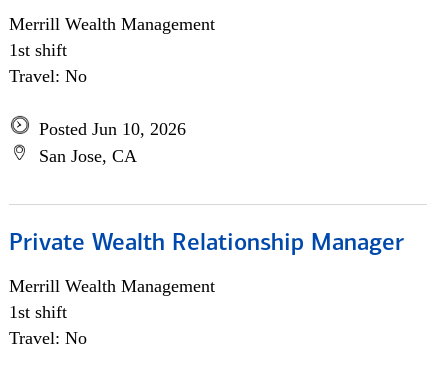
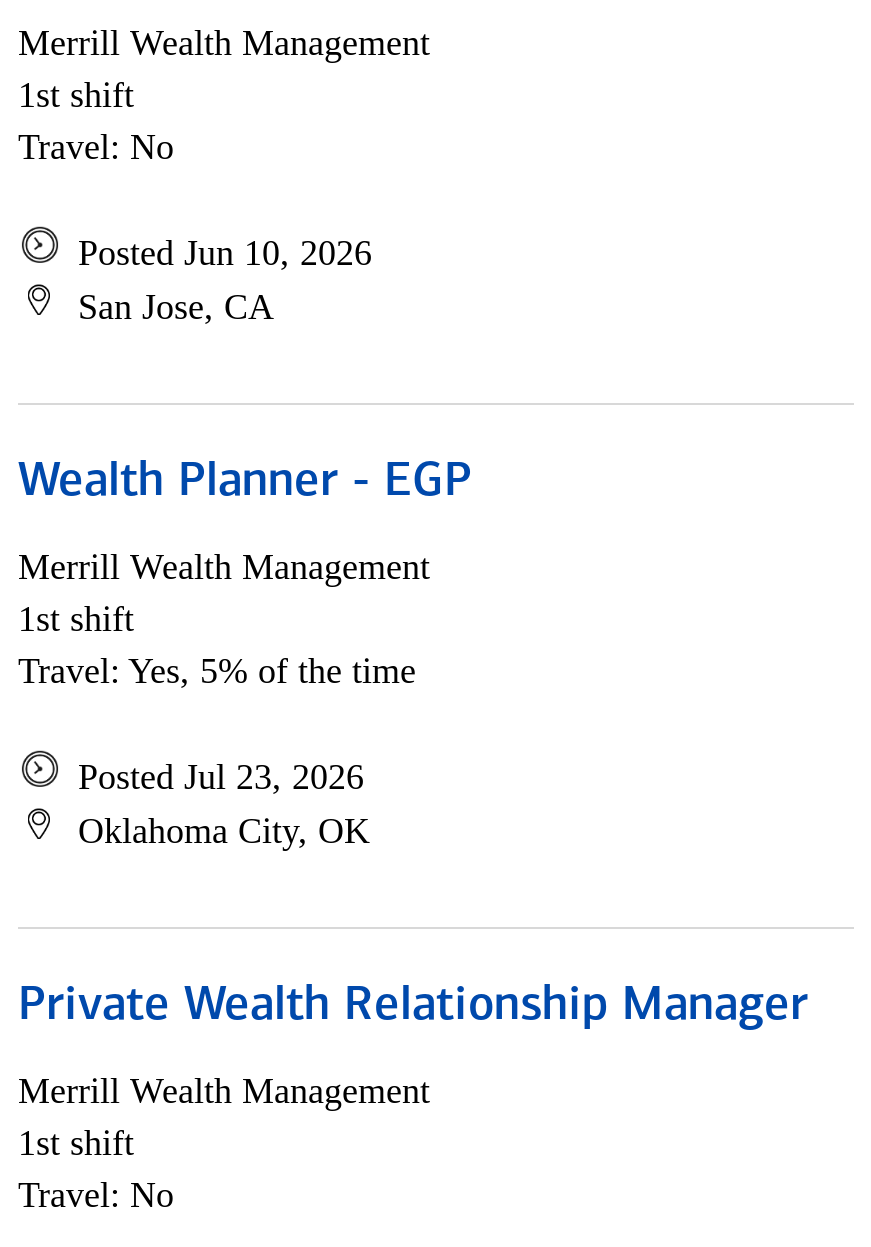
+ Wealth Planner - EGP
+ Merrill Wealth Management
+ 1st shift
+ Travel: Yes, 5% of the time
+ Posted Jul 23, 2026
+ Oklahoma City, OK
